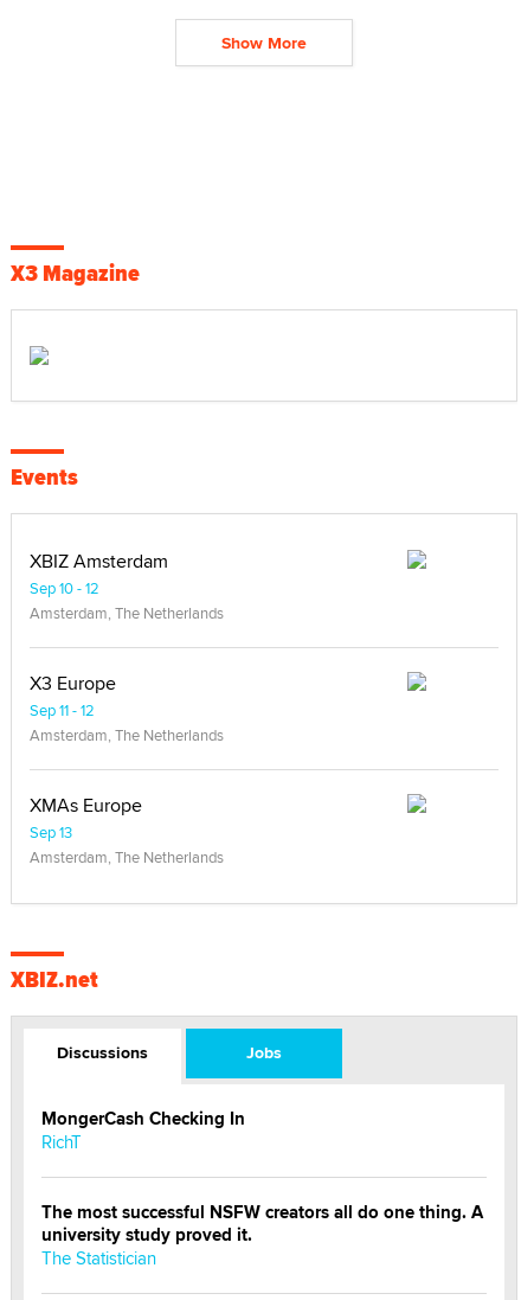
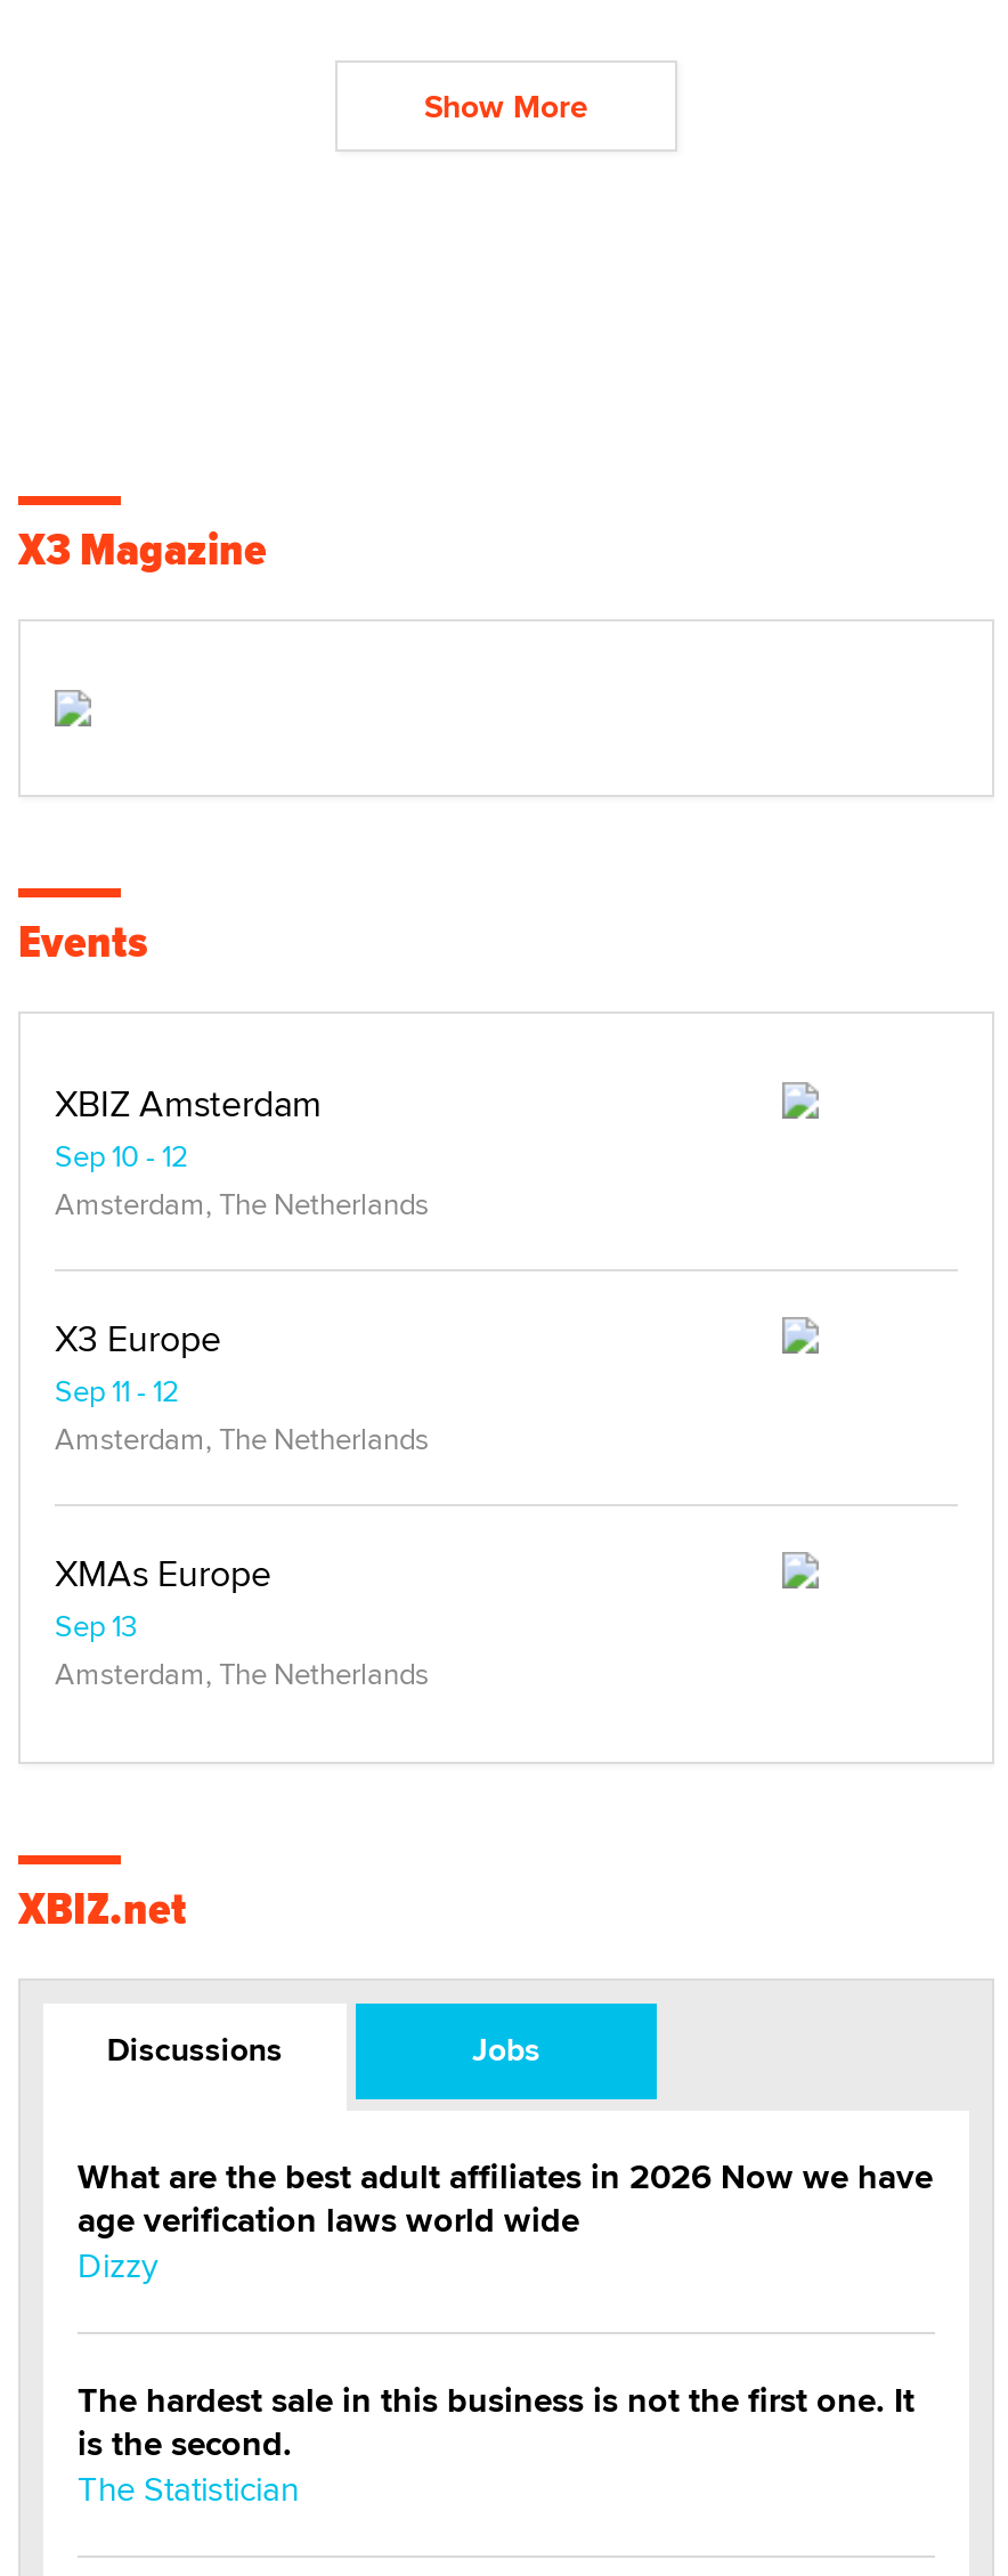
- MongerCash Checking In
- RichT
+ What are the best adult affiliates in 2026 Now we have
+ age verification laws world wide
+ Dizzy

- The most successful NSFW creators all do one thing. A
- university study proved it.
+ The hardest sale in this business is not the first one. It
+ is the second.
